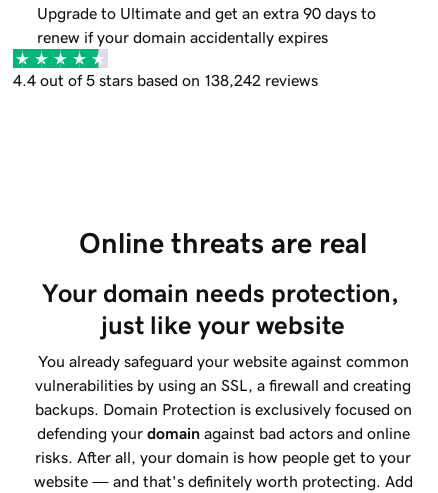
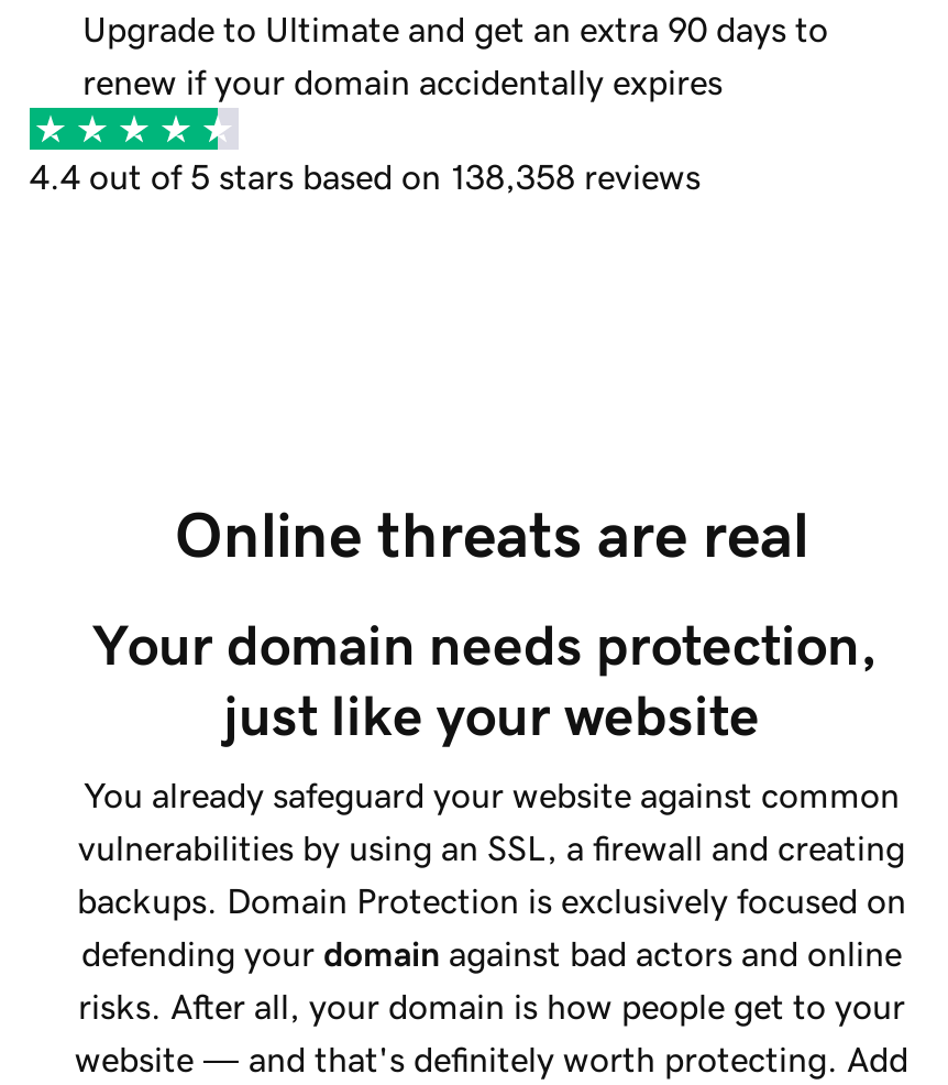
- 4.4 out of 5 stars based on 138,242 reviews
+ 4.4 out of 5 stars based on 138,358 reviews
